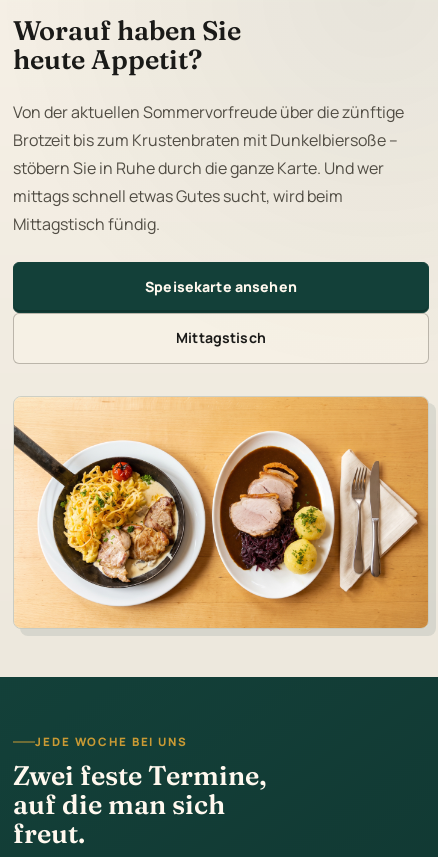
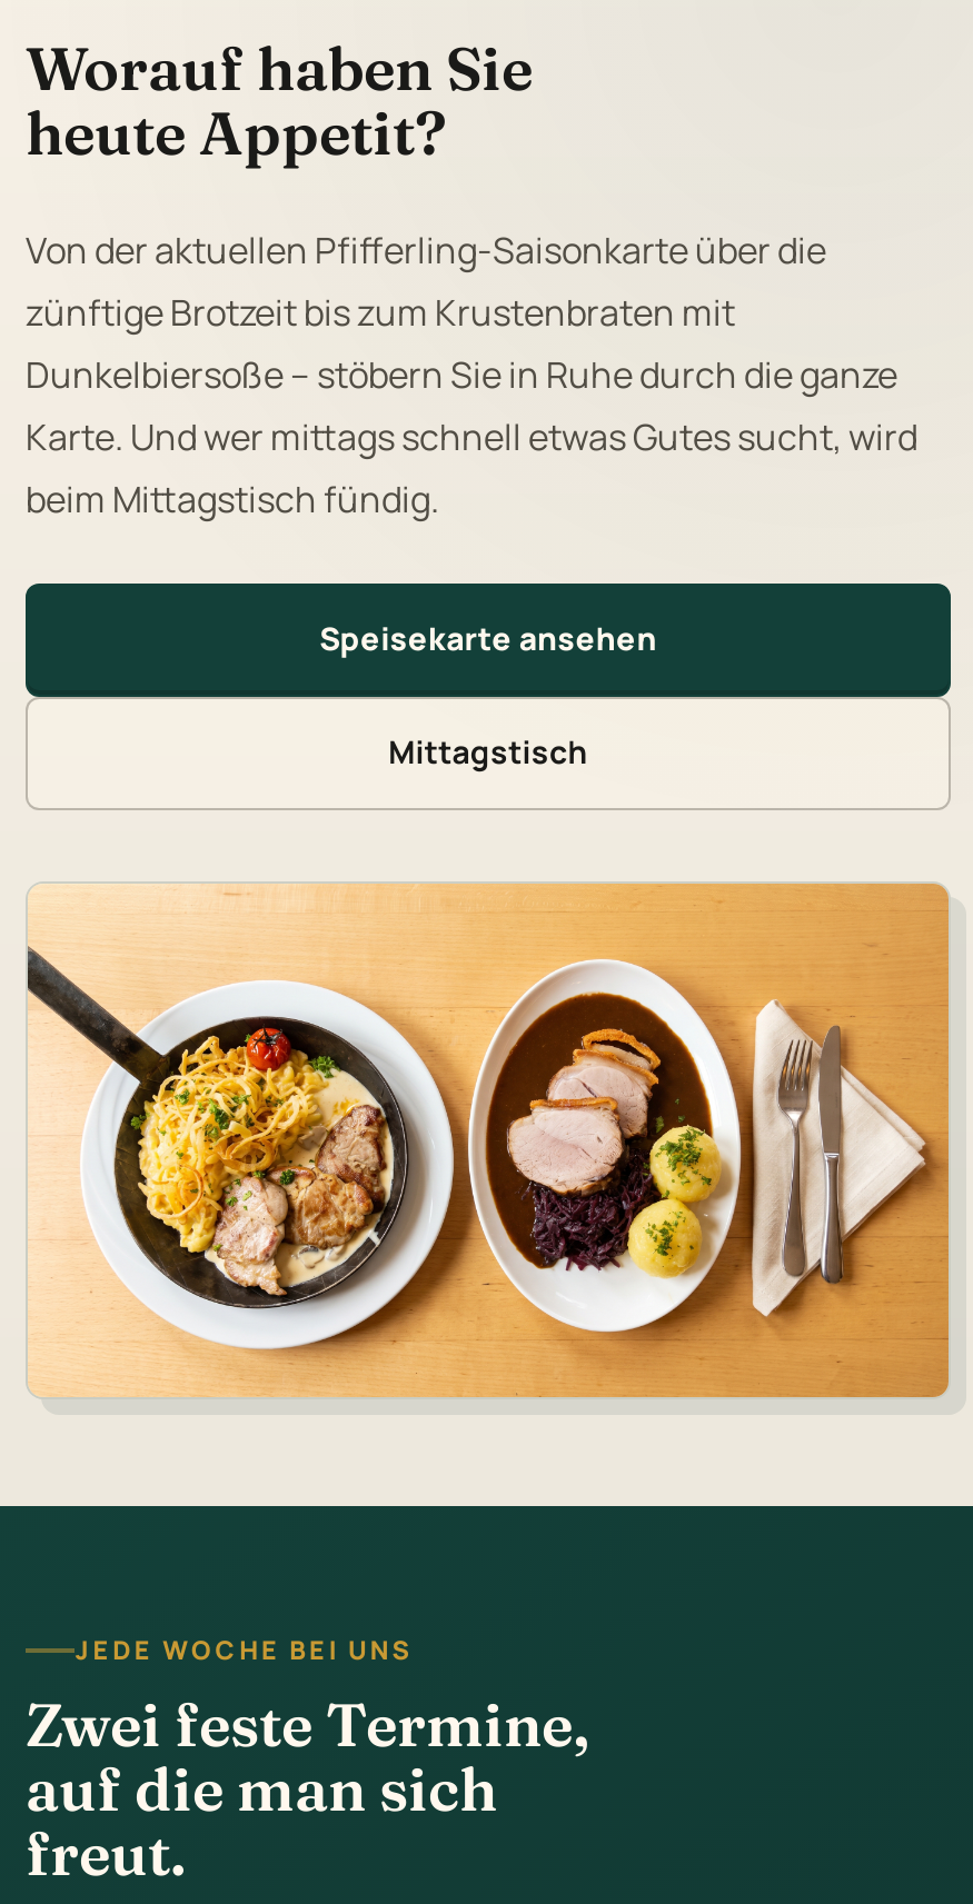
- Von der aktuellen Sommervorfreude über die zünftige
- Brotzeit bis zum Krustenbraten mit Dunkelbiersoße –
- stöbern Sie in Ruhe durch die ganze Karte. Und wer
- mittags schnell etwas Gutes sucht, wird beim
- Mittagstisch fündig.
+ Von der aktuellen Pfifferling-Saisonkarte über die
+ zünftige Brotzeit bis zum Krustenbraten mit
+ Dunkelbiersoße – stöbern Sie in Ruhe durch die ganze
+ Karte. Und wer mittags schnell etwas Gutes sucht, wird
+ beim Mittagstisch fündig.
